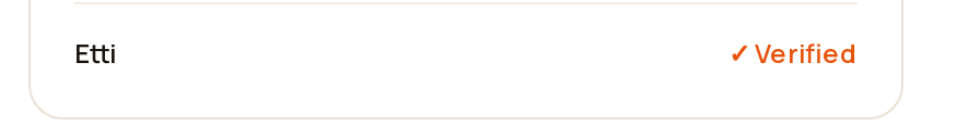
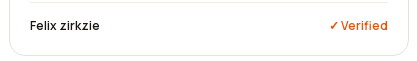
- Etti
+ Felix zirkzie
